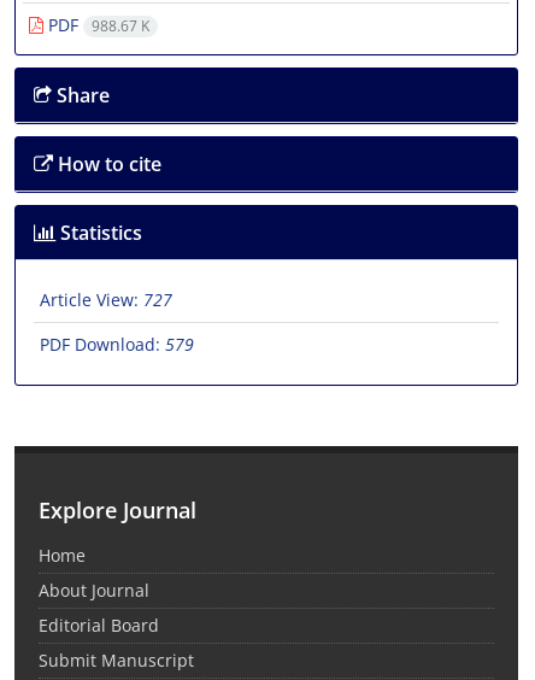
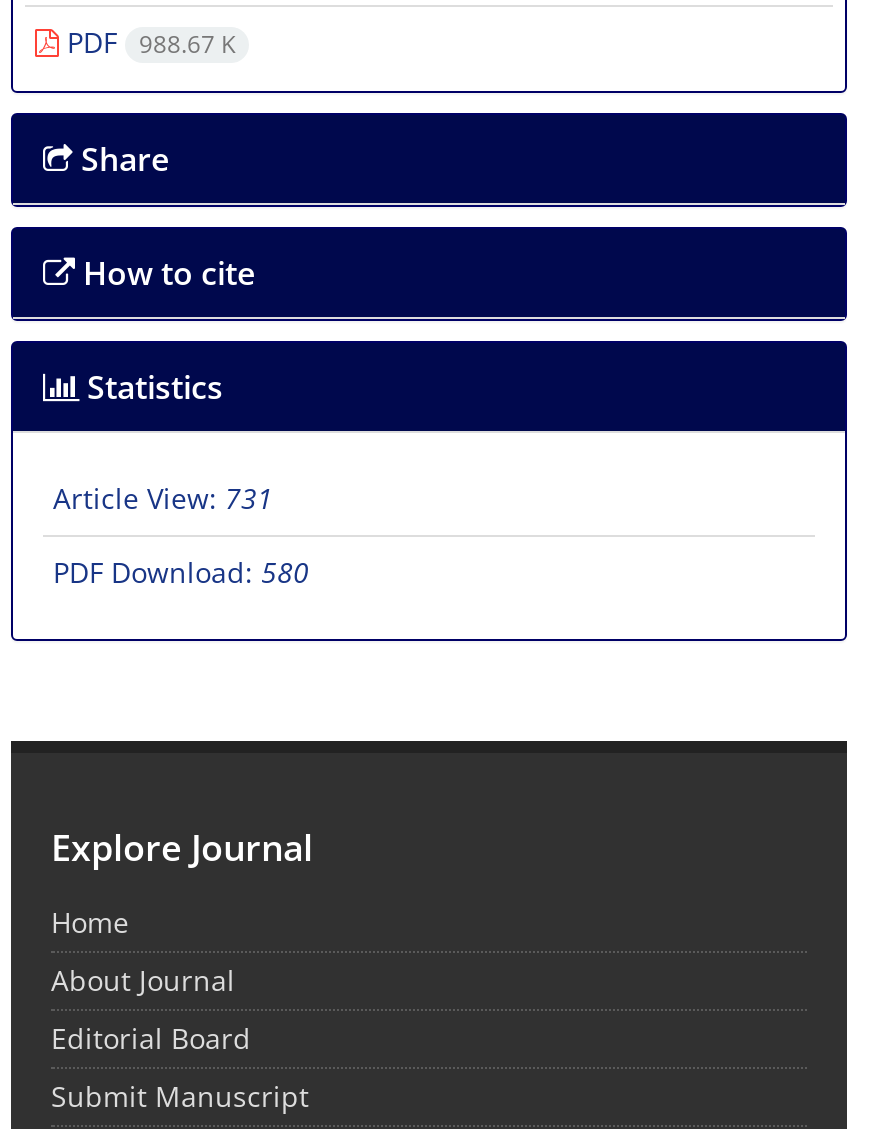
- Article View: 727
+ Article View: 731

- PDF Download: 579
+ PDF Download: 580
